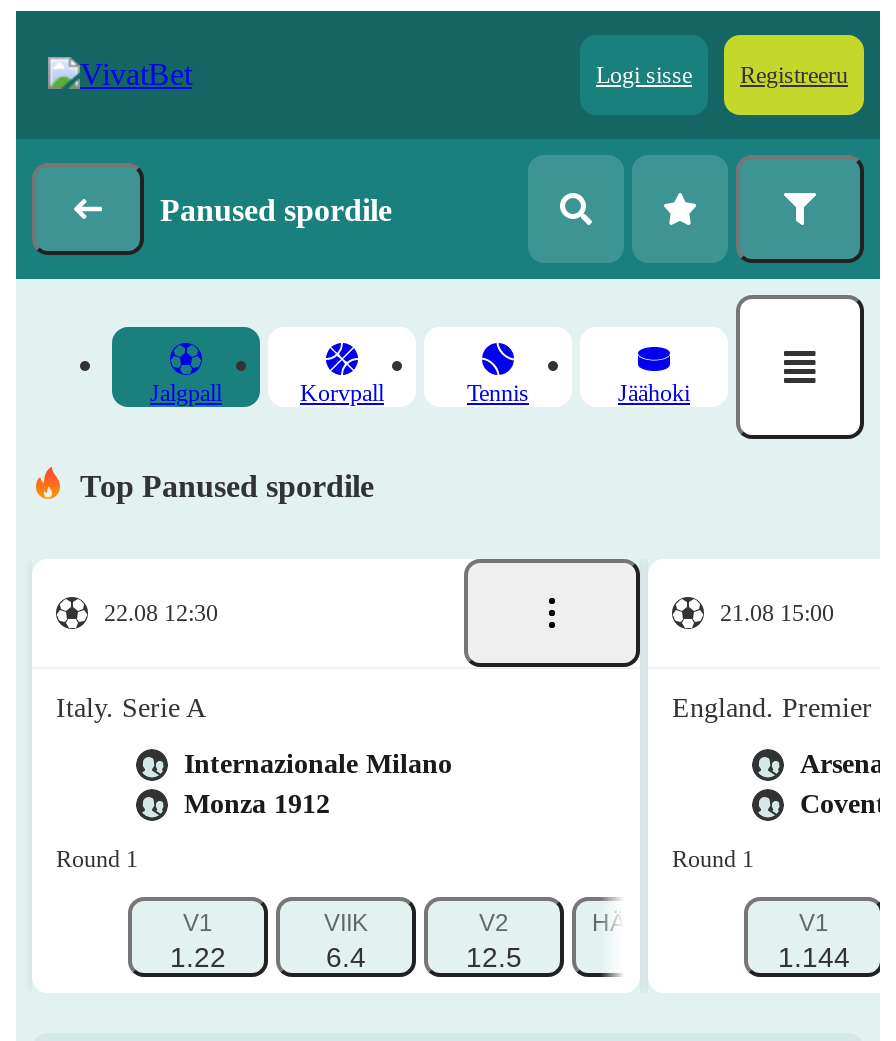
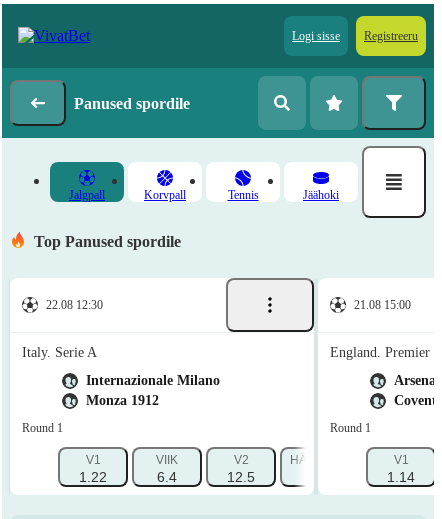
- 1.144
+ 1.14
